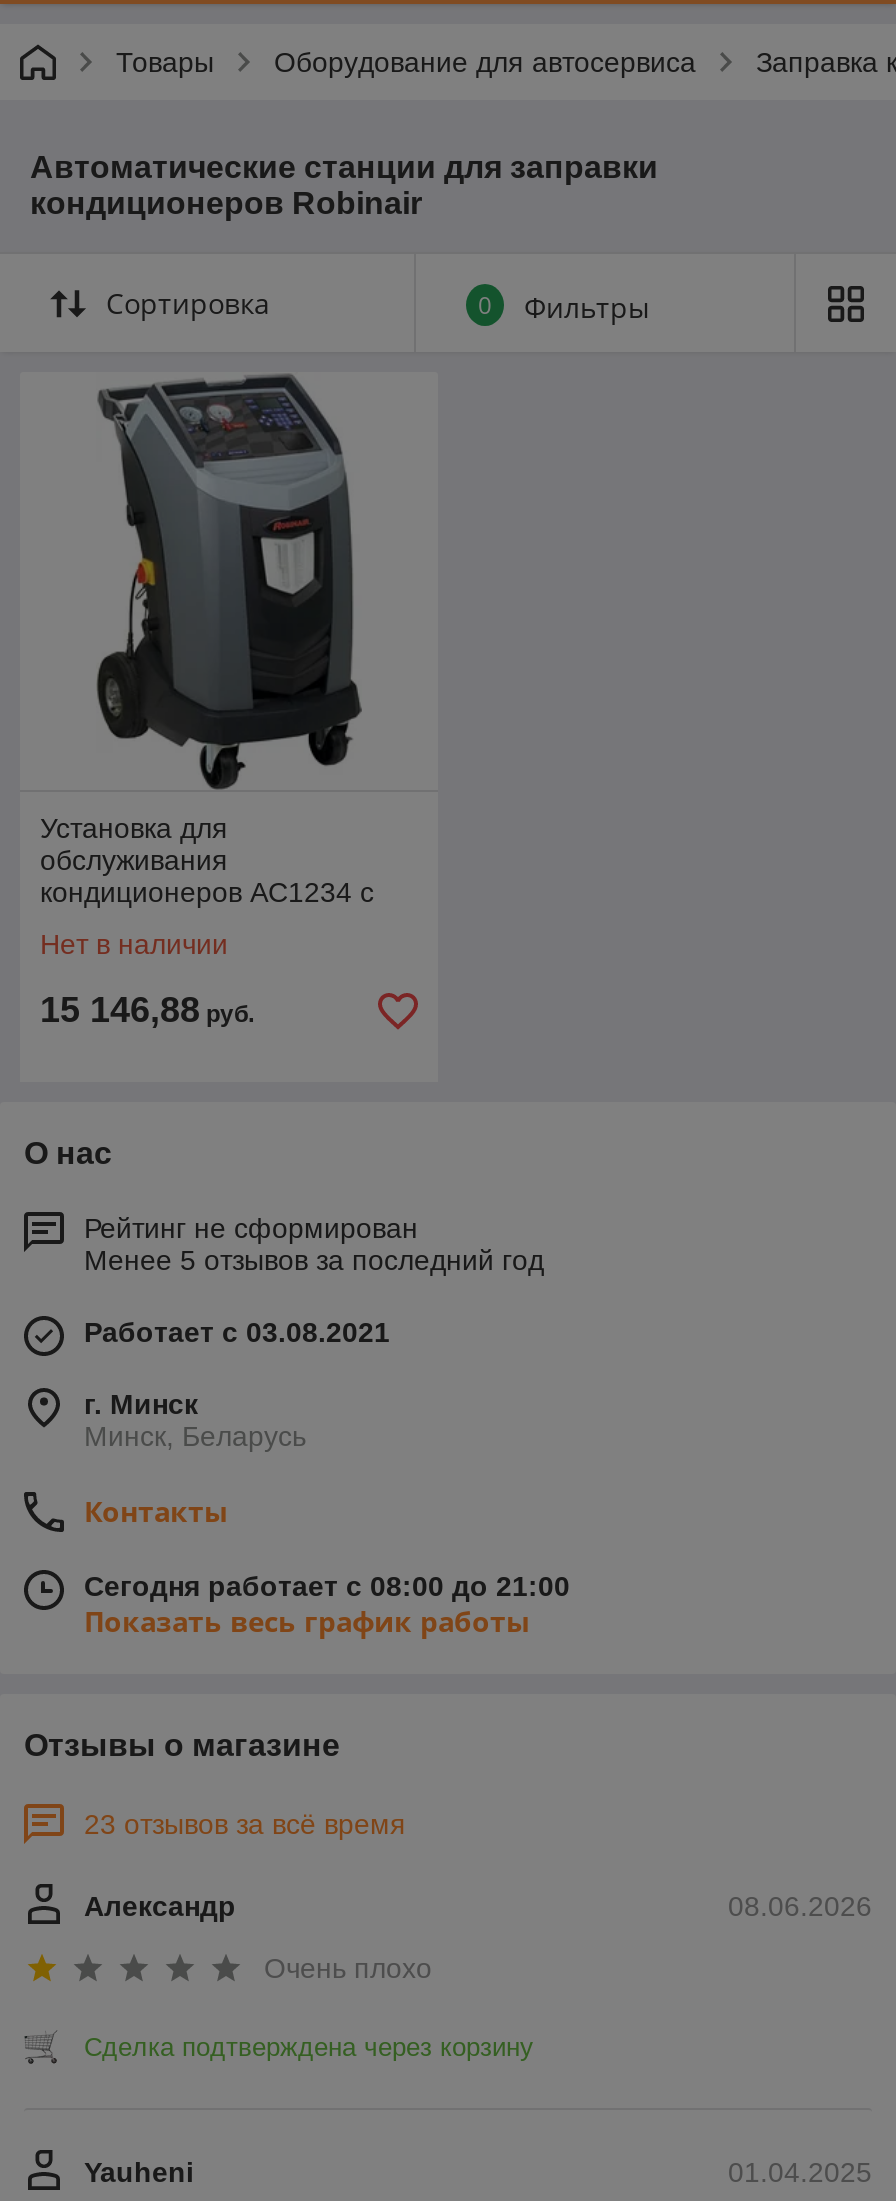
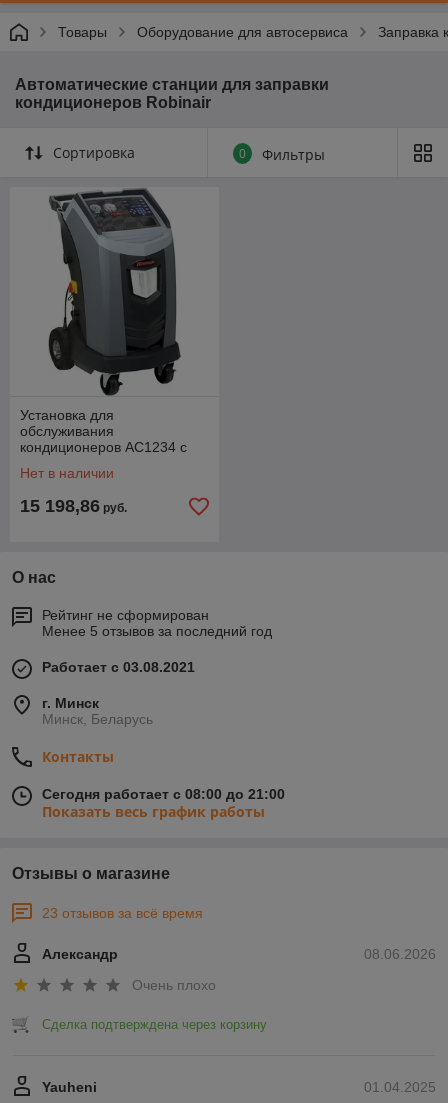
- 15 146,88 руб.
+ 15 198,86 руб.
